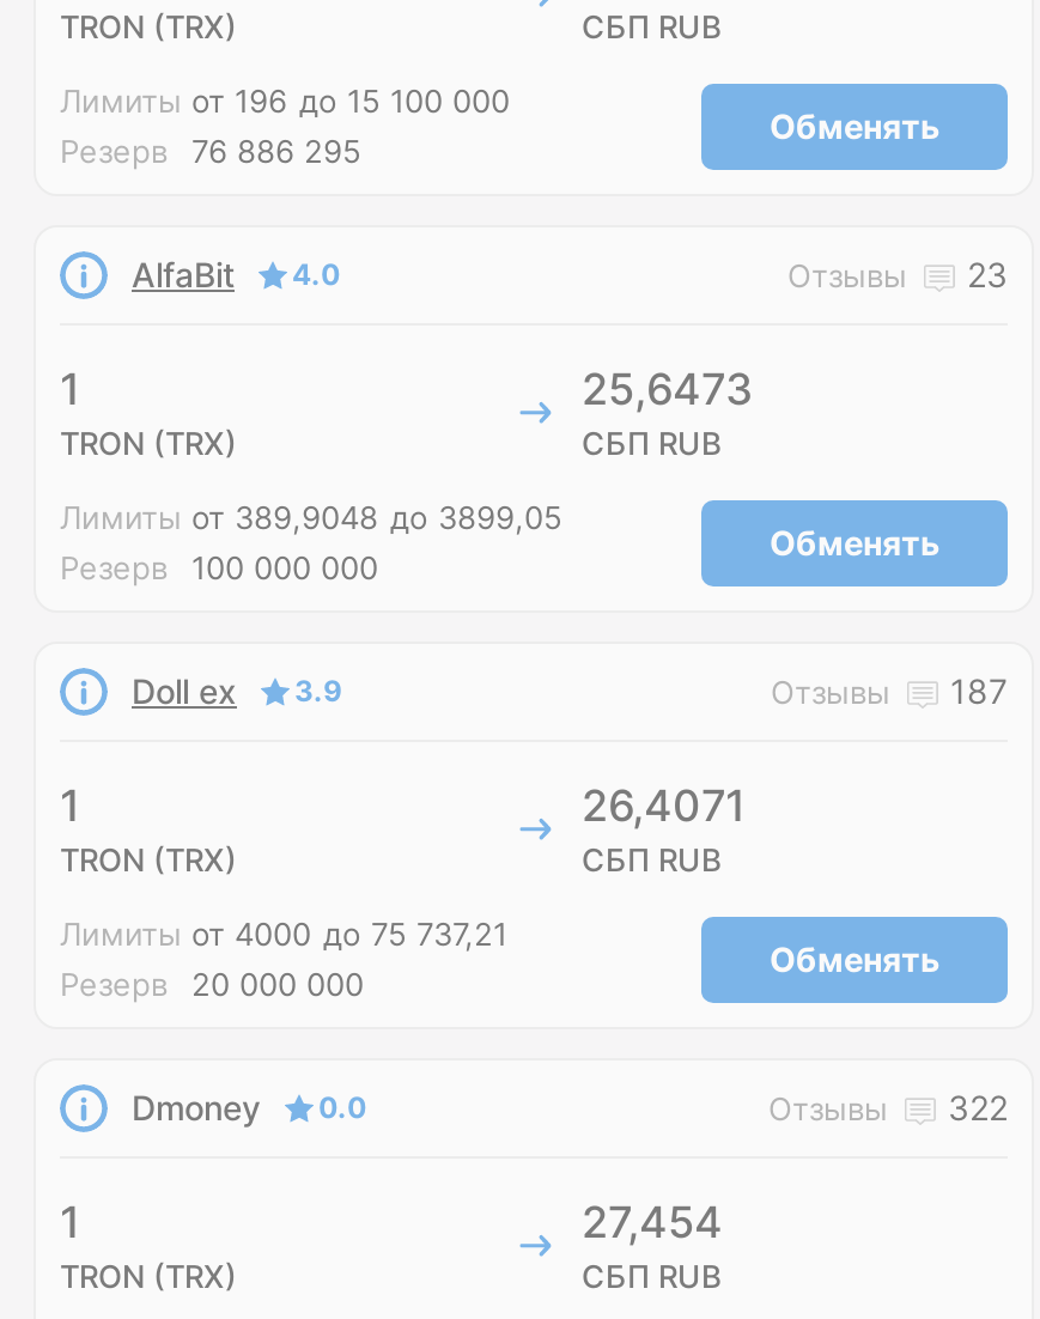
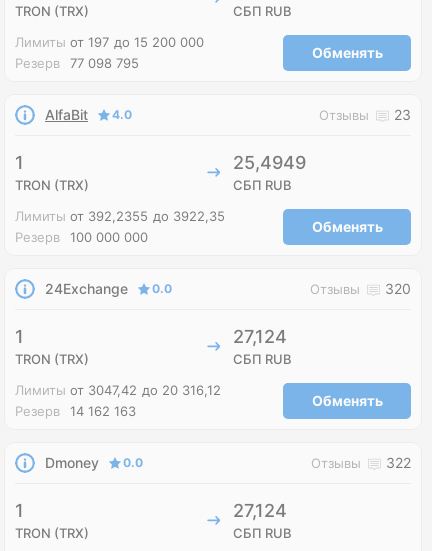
- Лимиты от 196 до 15 100 000
+ Лимиты от 197 до 15 200 000

- Резерв 76 886 295
+ Резерв 77 098 795

- 25,6473
+ 25,4949

- Лимиты от 389,9048 до 3899,05
+ Лимиты от 392,2355 до 3922,35

- Doll ex
- 3.9
+ 24Exchange
+ 0.0

- Отзывы 187
+ Отзывы 320

- 26,4071
+ 27,124

- Лимиты от 4000 до 75 737,21
+ Лимиты от 3047,42 до 20 316,12

- Резерв 20 000 000
+ Резерв 14 162 163

- 27,454
+ 27,124
